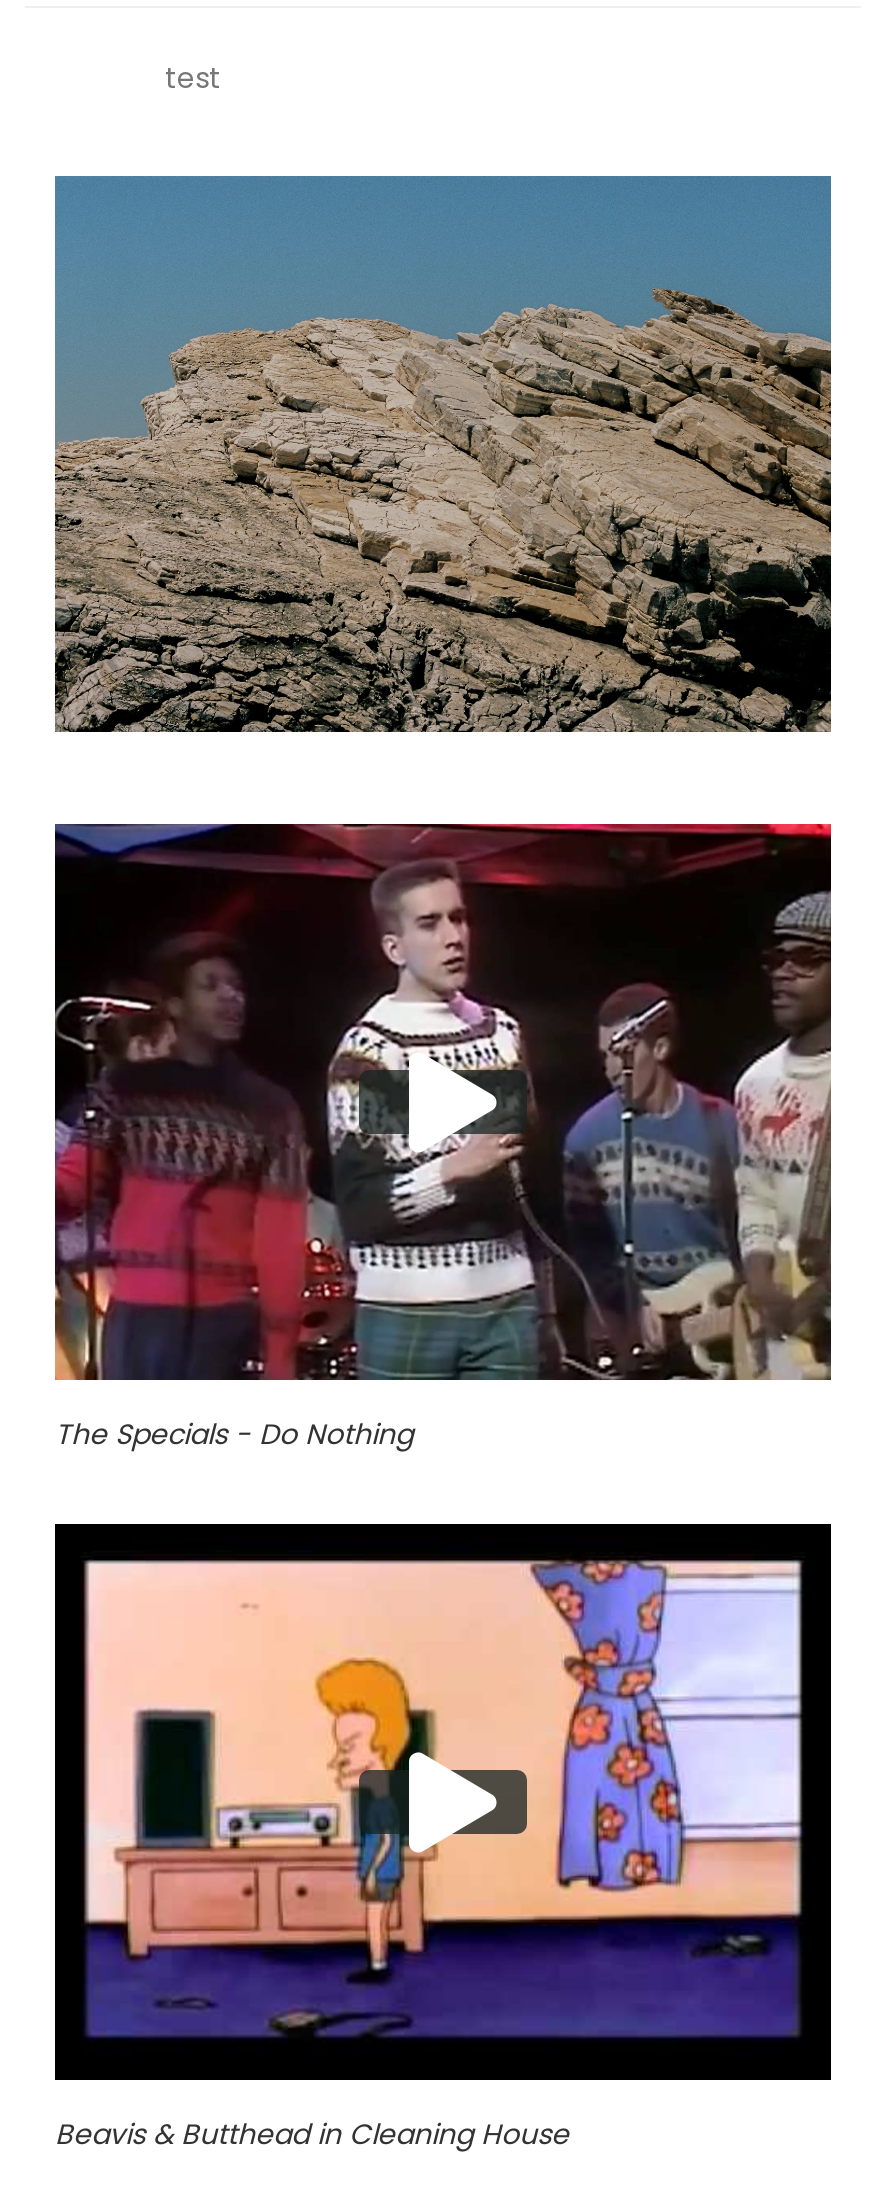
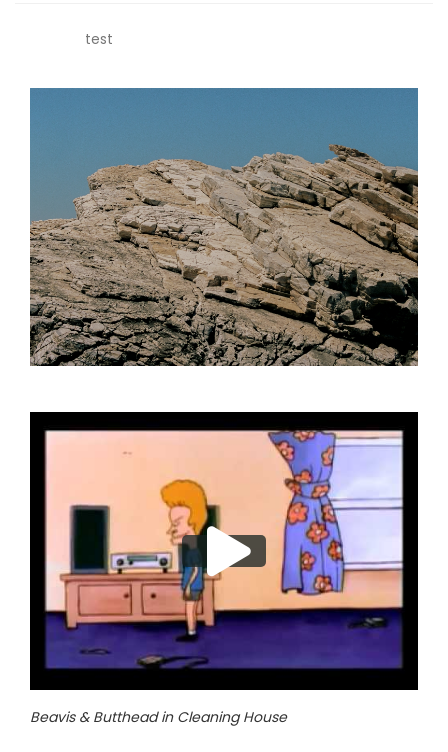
- [image]
- The Specials - Do Nothing
